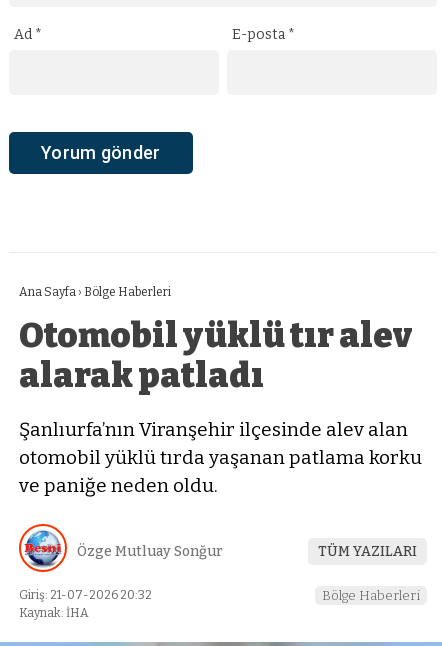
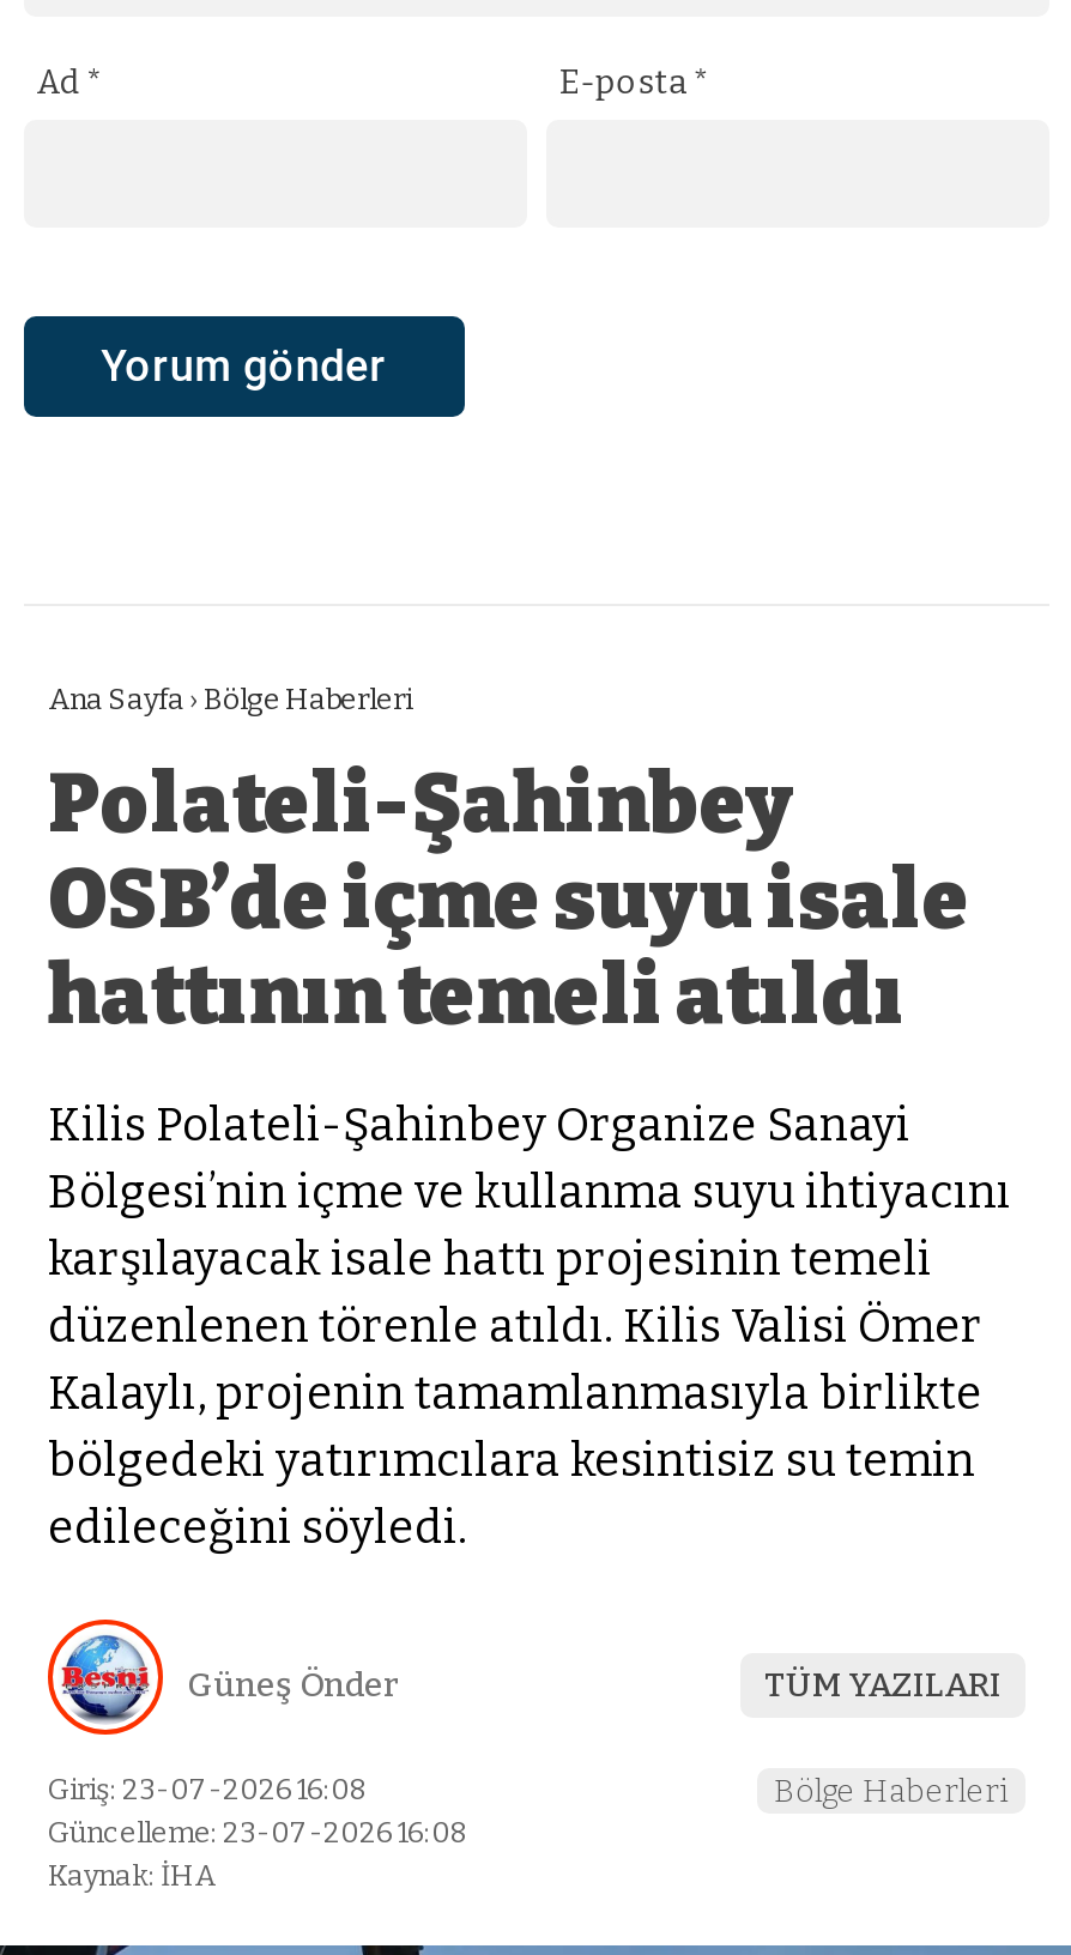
- Otomobil yüklü tır alev
- alarak patladı
+ Polateli-Şahinbey
+ OSB’de içme suyu isale
+ hattının temeli atıldı

- Şanlıurfa’nın Viranşehir ilçesinde alev alan
- otomobil yüklü tırda yaşanan patlama korku
- ve paniğe neden oldu.
+ Kilis Polateli-Şahinbey Organize Sanayi
+ Bölgesi’nin içme ve kullanma suyu ihtiyacını
+ karşılayacak isale hattı projesinin temeli
+ düzenlenen törenle atıldı. Kilis Valisi Ömer
+ Kalaylı, projenin tamamlanmasıyla birlikte
+ bölgedeki yatırımcılara kesintisiz su temin
+ edileceğini söyledi.

- Özge Mutluay Sonğur
+ Güneş Önder

- Giriş: 21-07-2026 20:32
+ Giriş: 23-07-2026 16:08
+ Güncelleme: 23-07-2026 16:08
